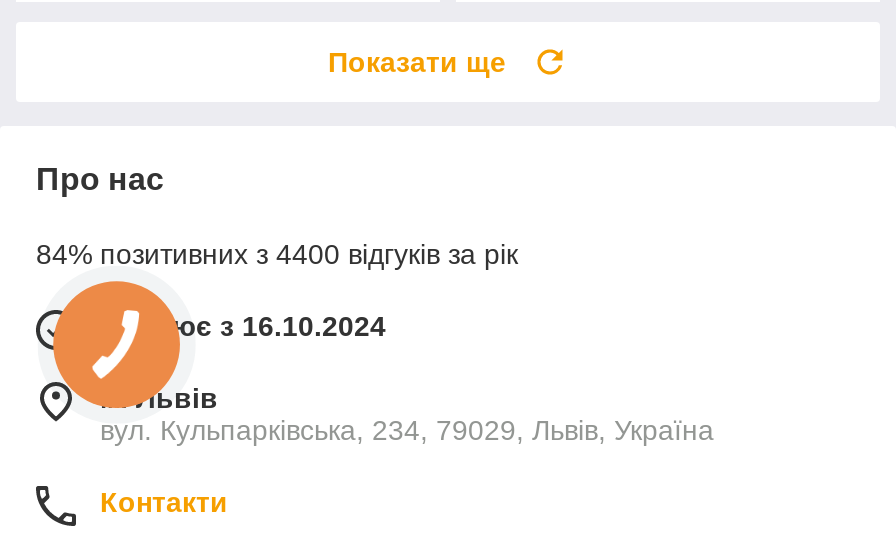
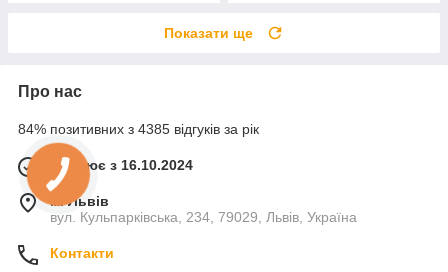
- 84% позитивних з 4400 відгуків за рік
+ 84% позитивних з 4385 відгуків за рік
